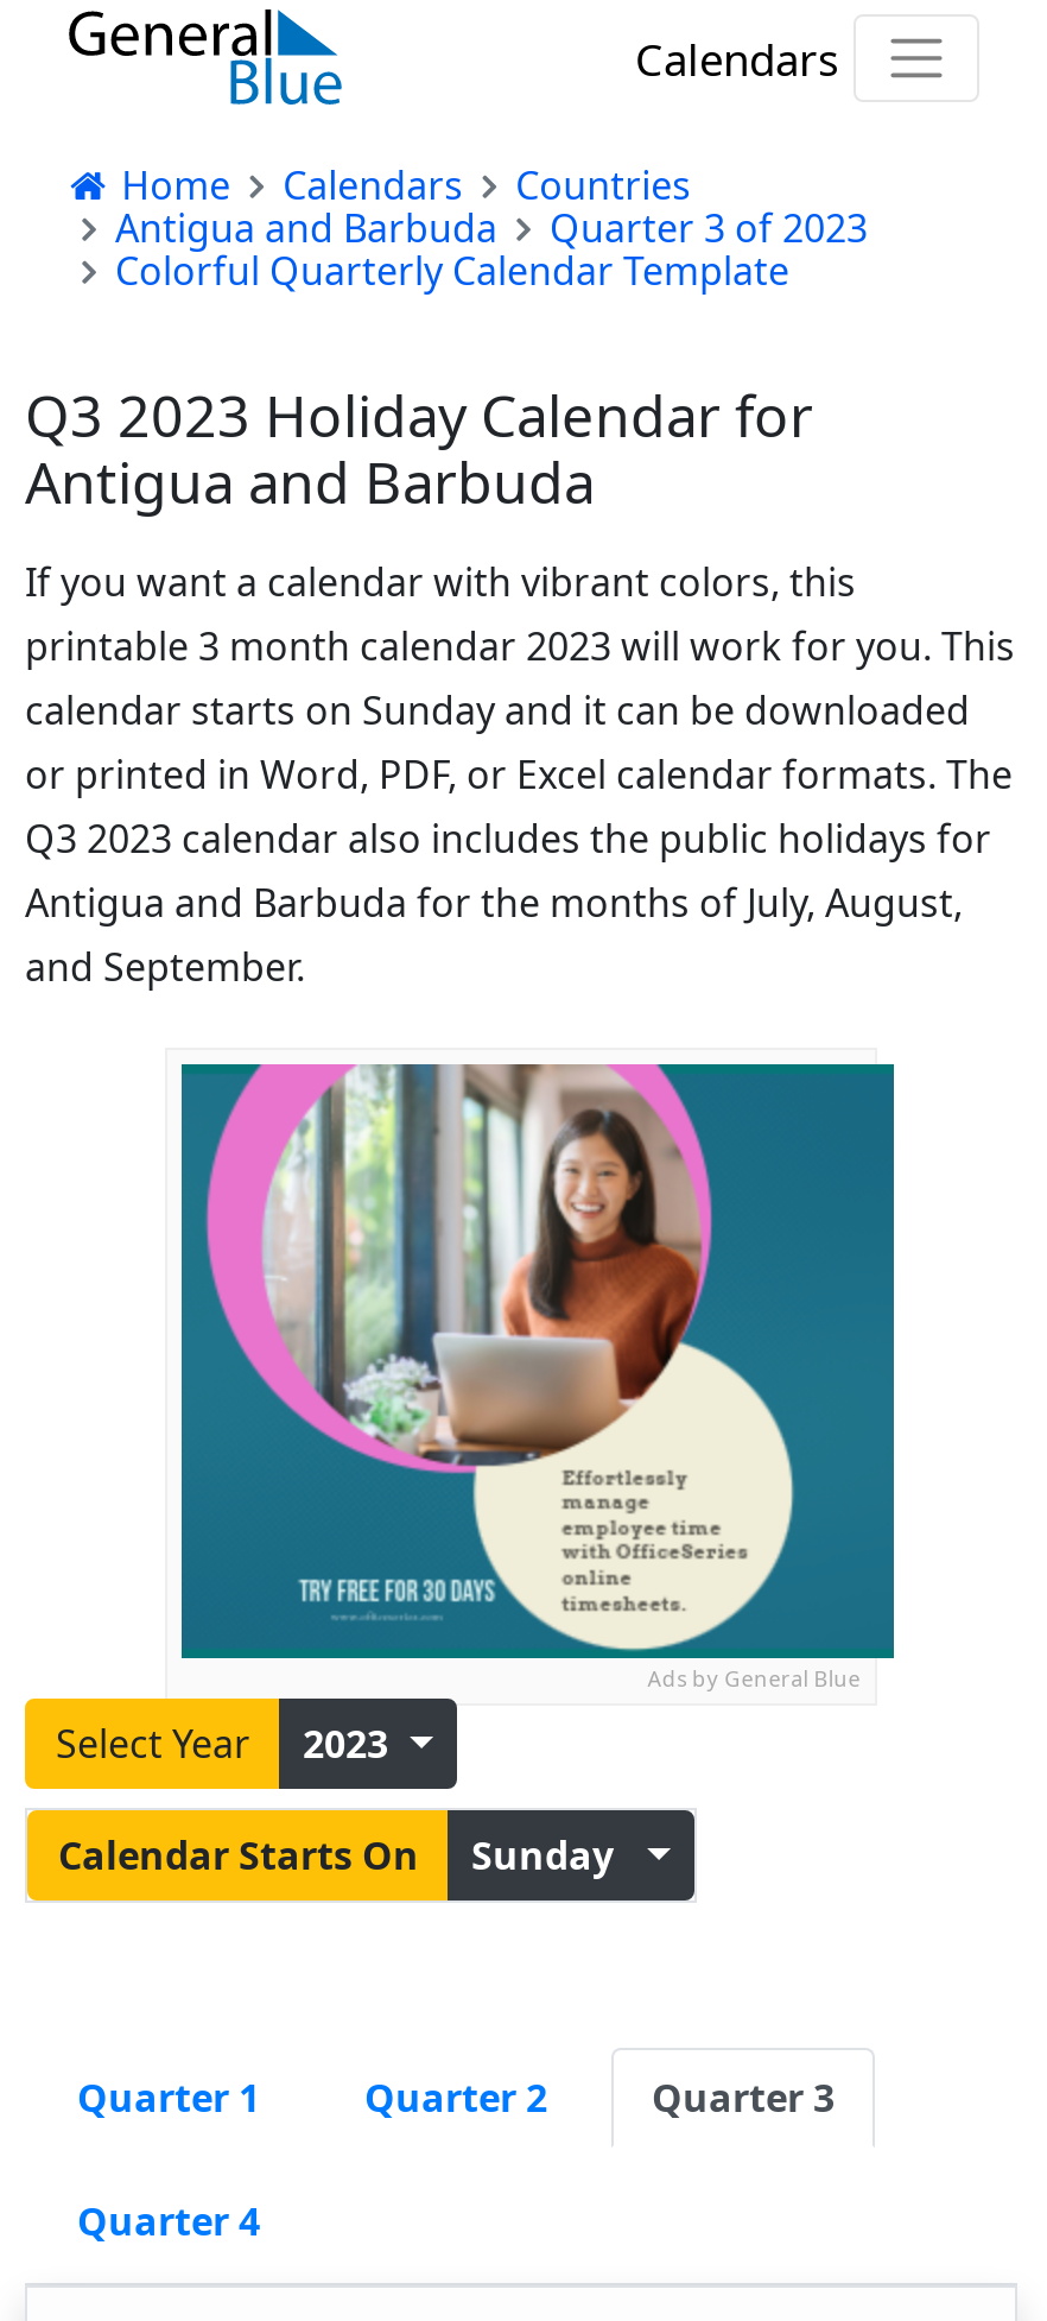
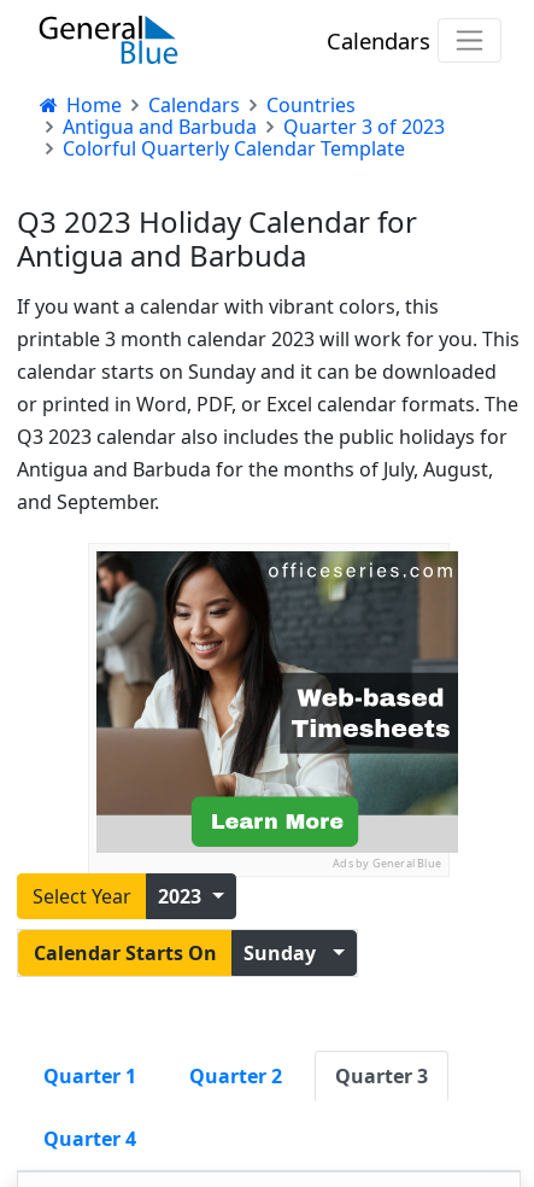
- [image]
+ [image]
